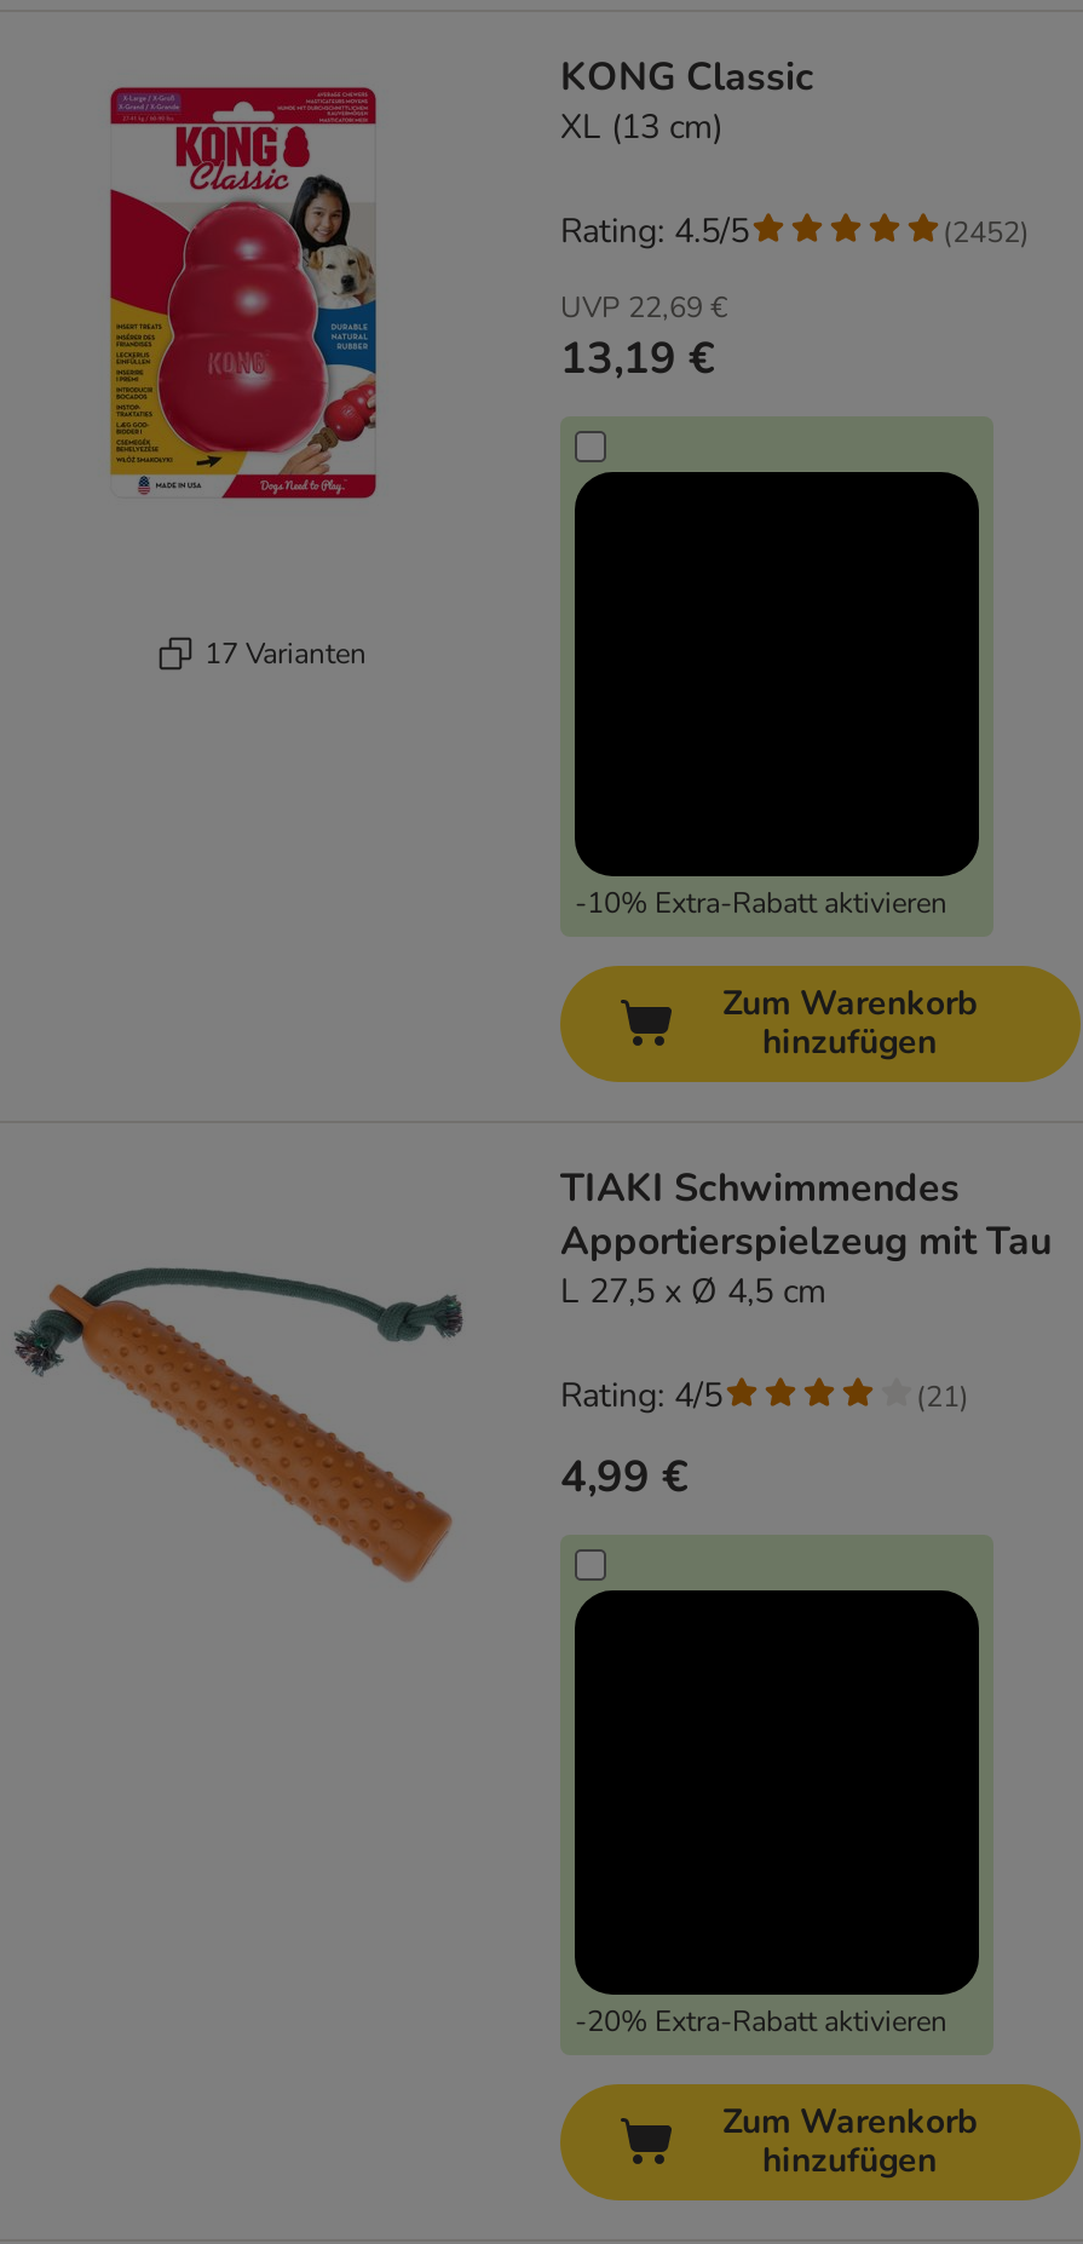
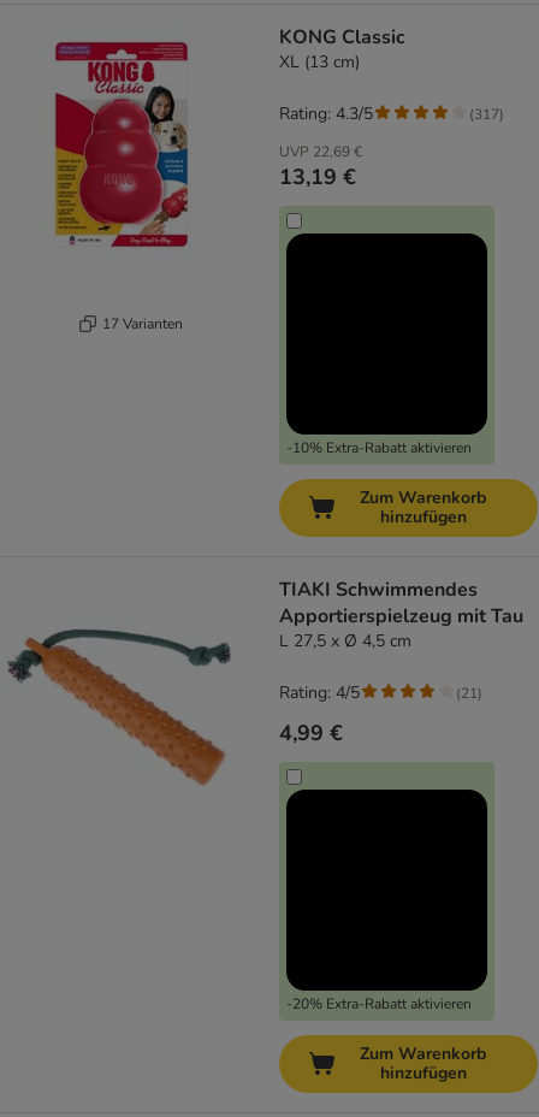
- Rating: 4.5/5
+ Rating: 4.3/5

- (2452)
+ (317)
